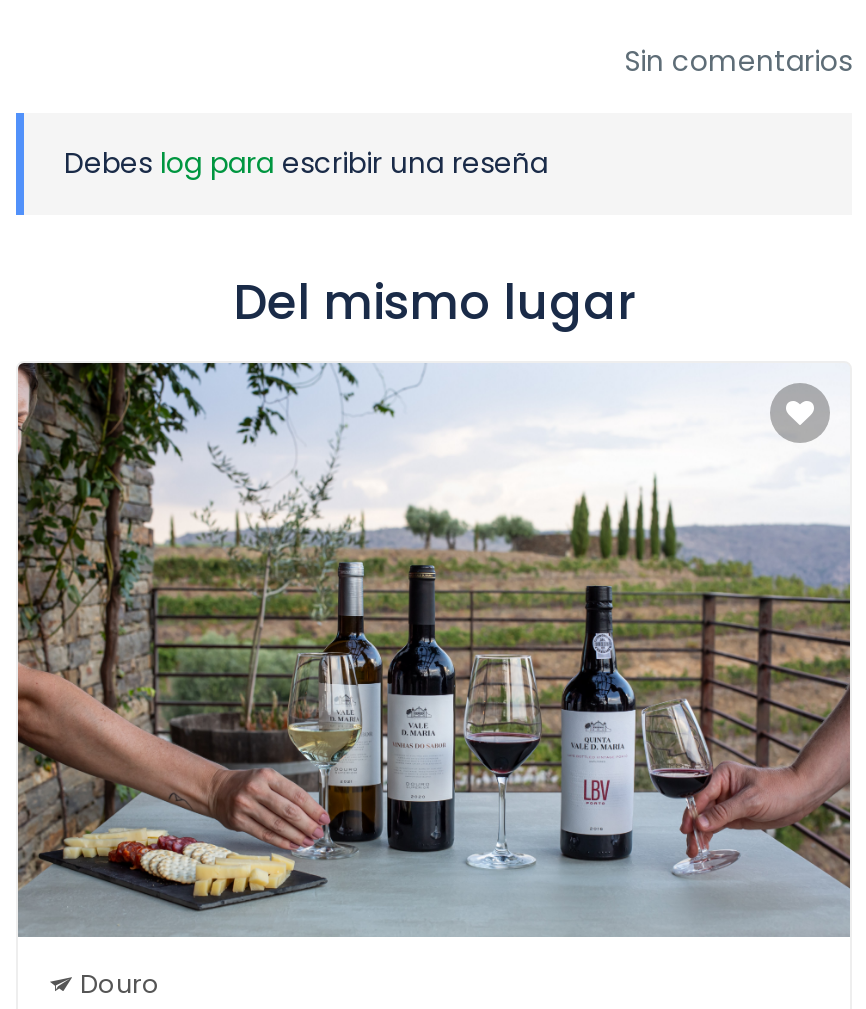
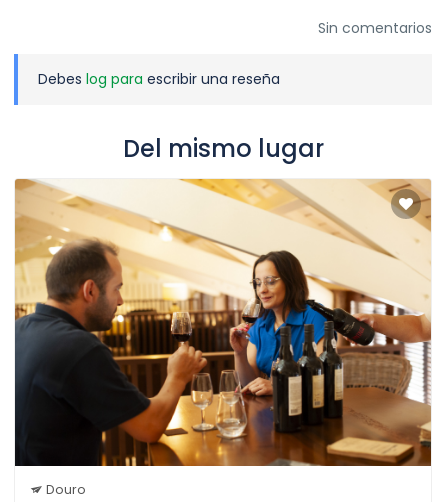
- [image]
+ [image]
